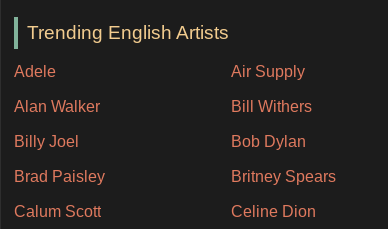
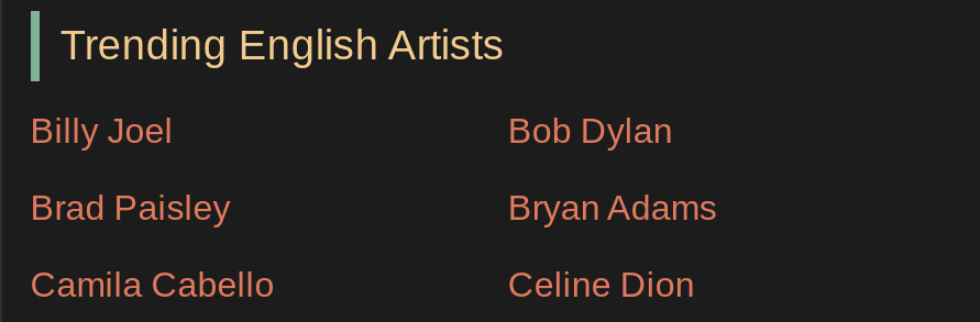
- Adele
- Air Supply
- Alan Walker
- Bill Withers

- Britney Spears
+ Bryan Adams

- Calum Scott
+ Camila Cabello
